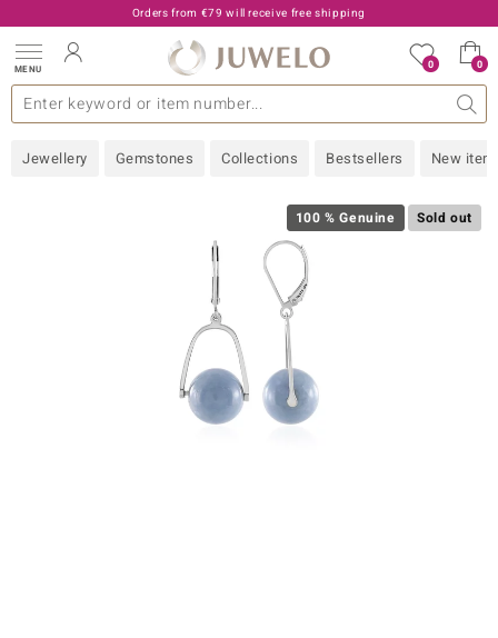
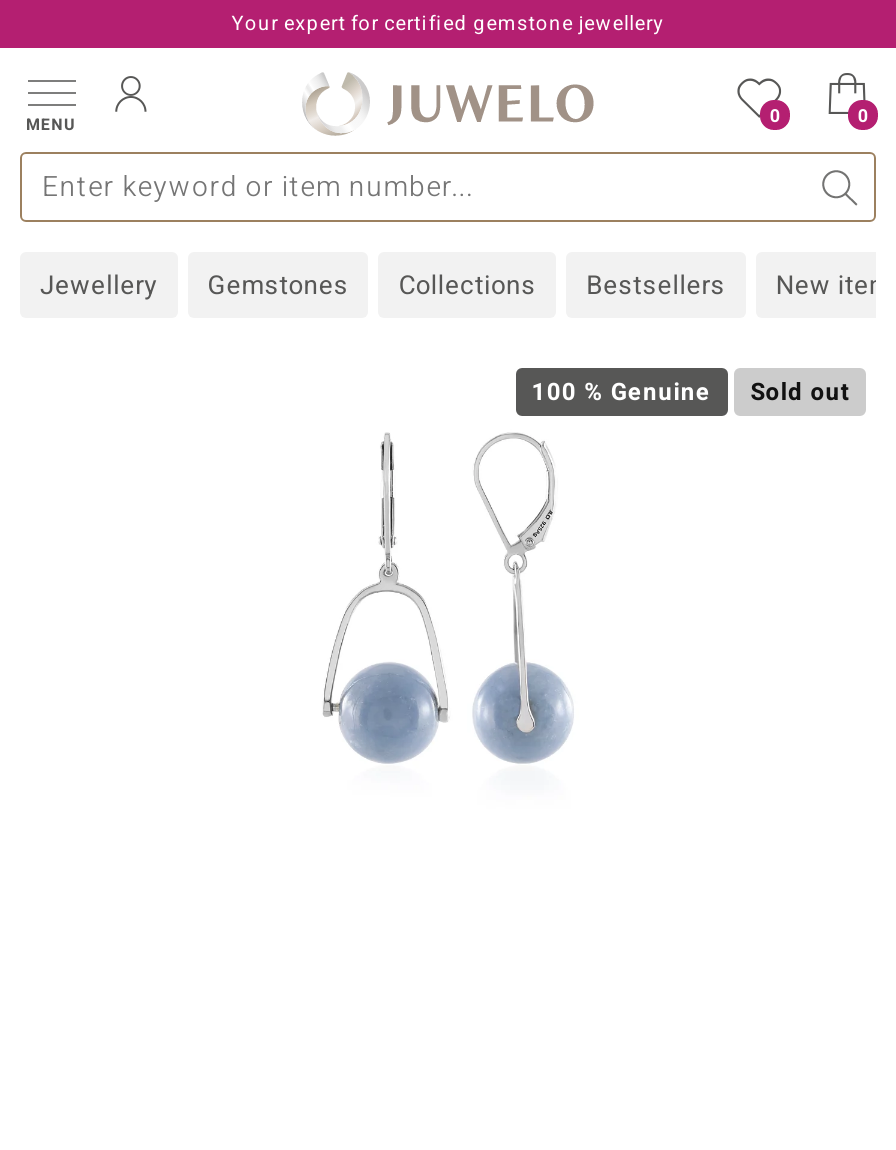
- Orders from €79 will receive free shipping
+ Your expert for certified gemstone jewellery
